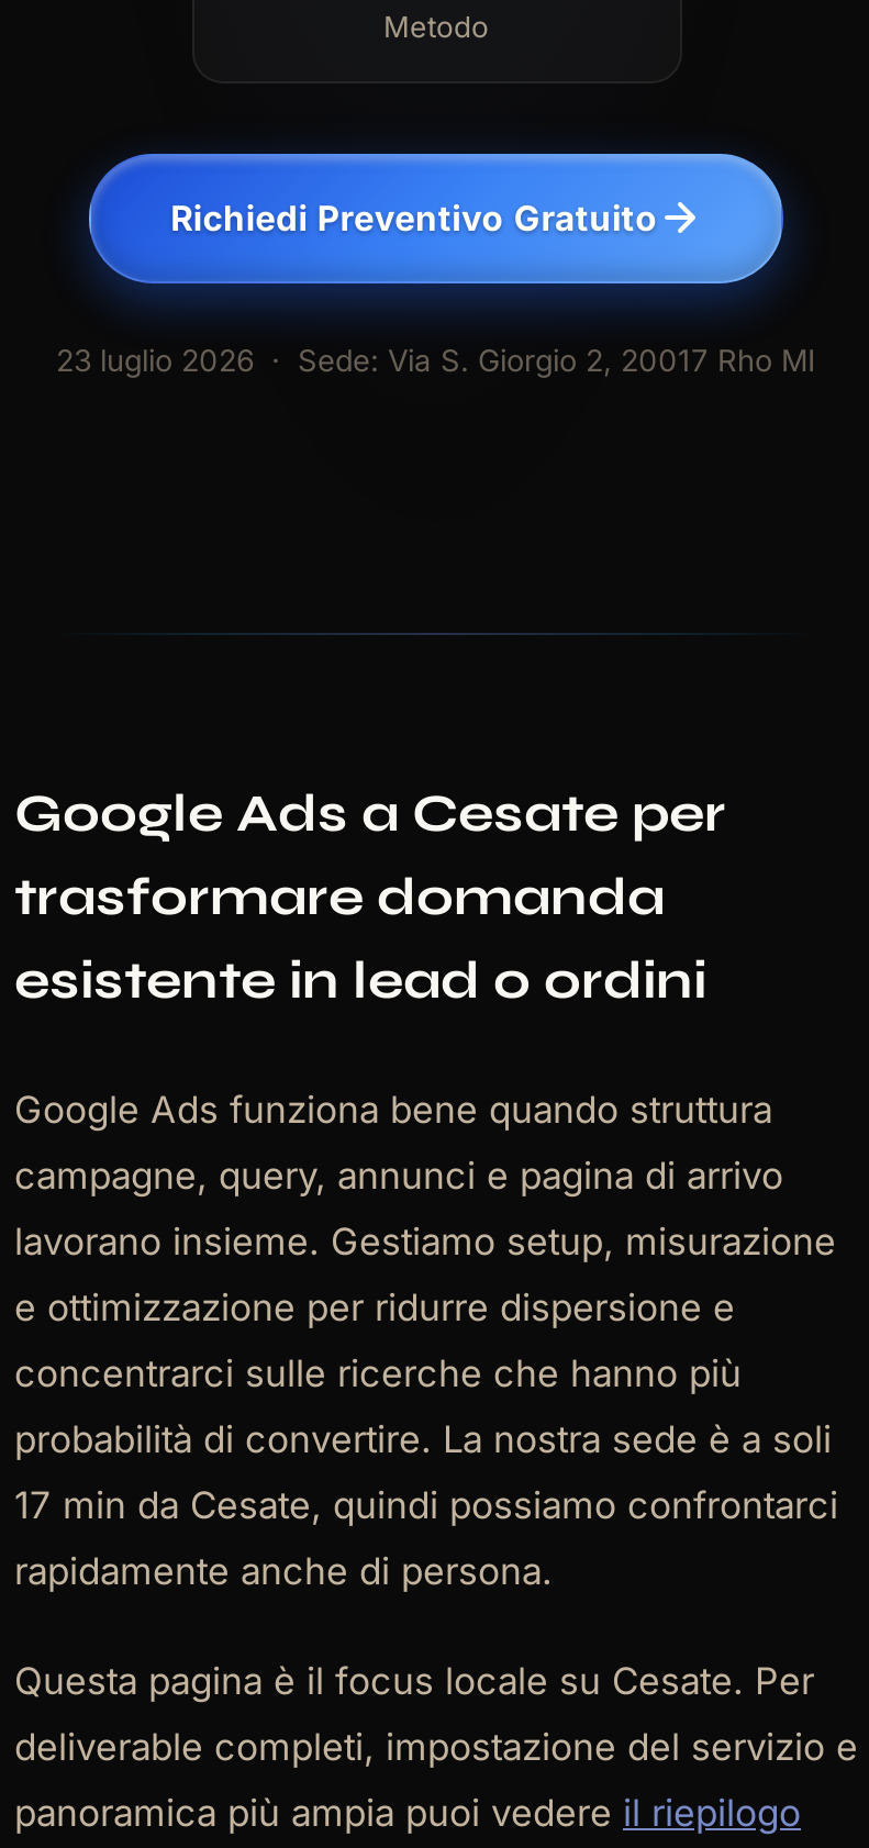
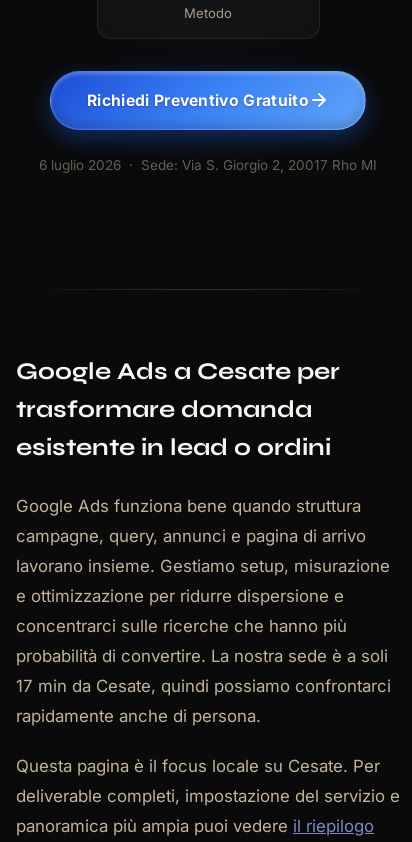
- 23 luglio 2026 · Sede: Via S. Giorgio 2, 20017 Rho MI
+ 6 luglio 2026 · Sede: Via S. Giorgio 2, 20017 Rho MI
